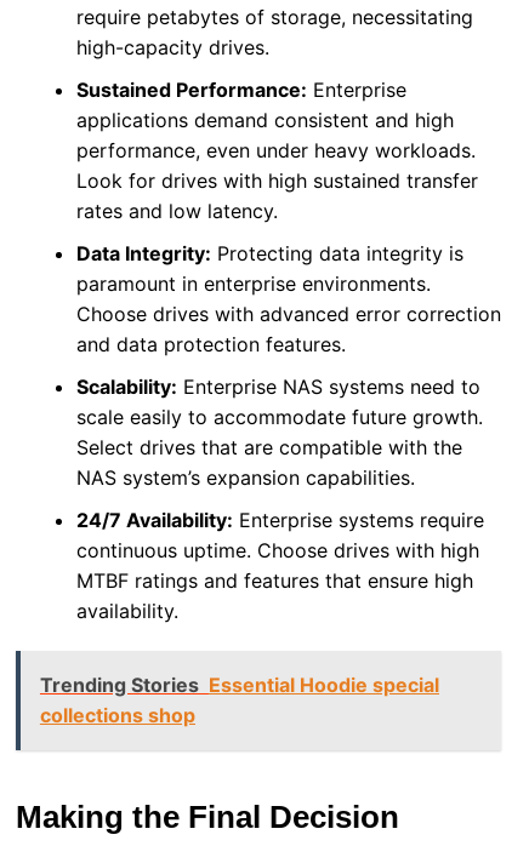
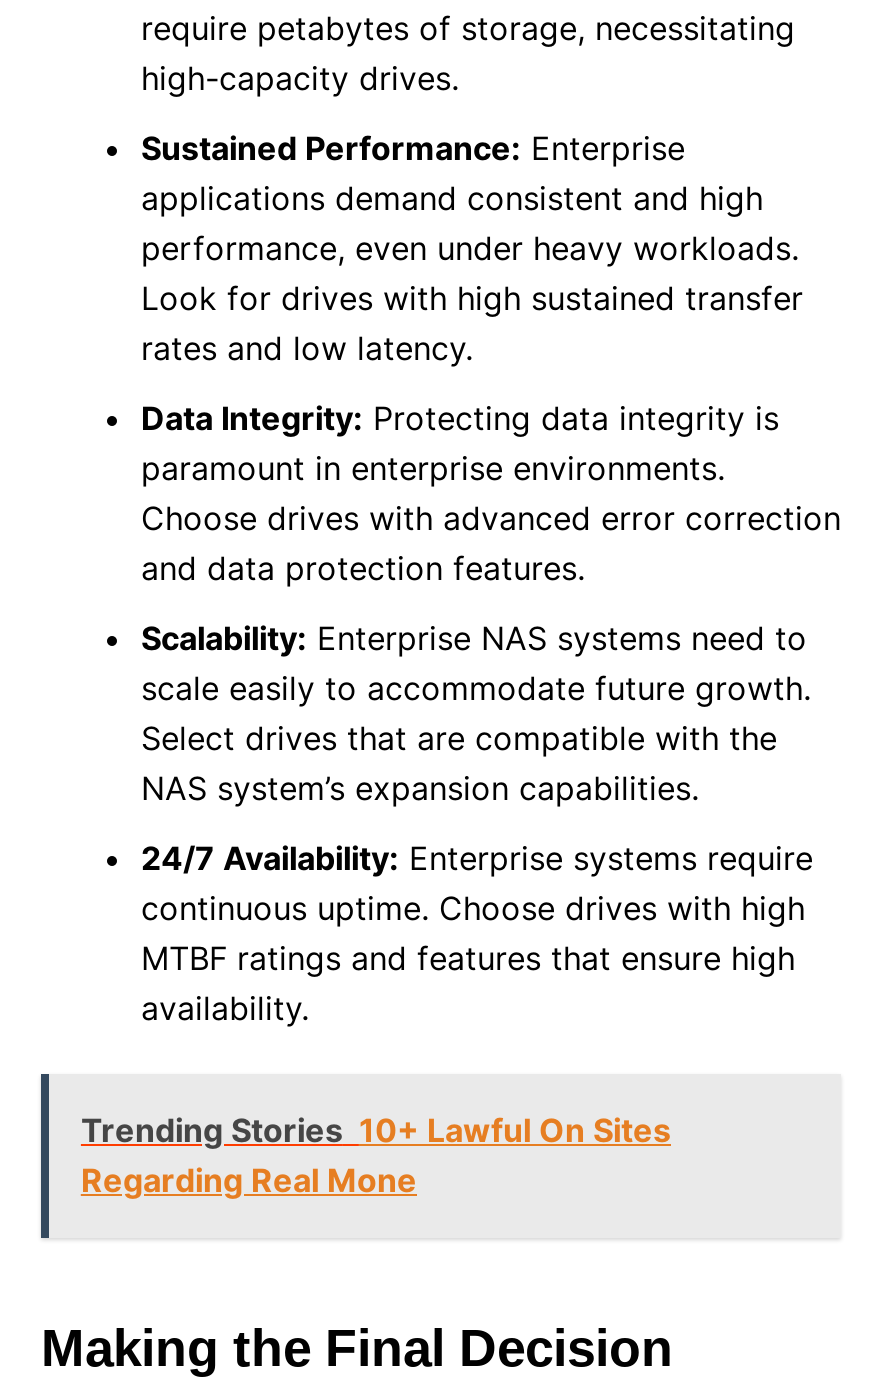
- Trending Stories Essential Hoodie special
- collections shop
+ Trending Stories 10+ Lawful On Sites
+ Regarding Real Mone
